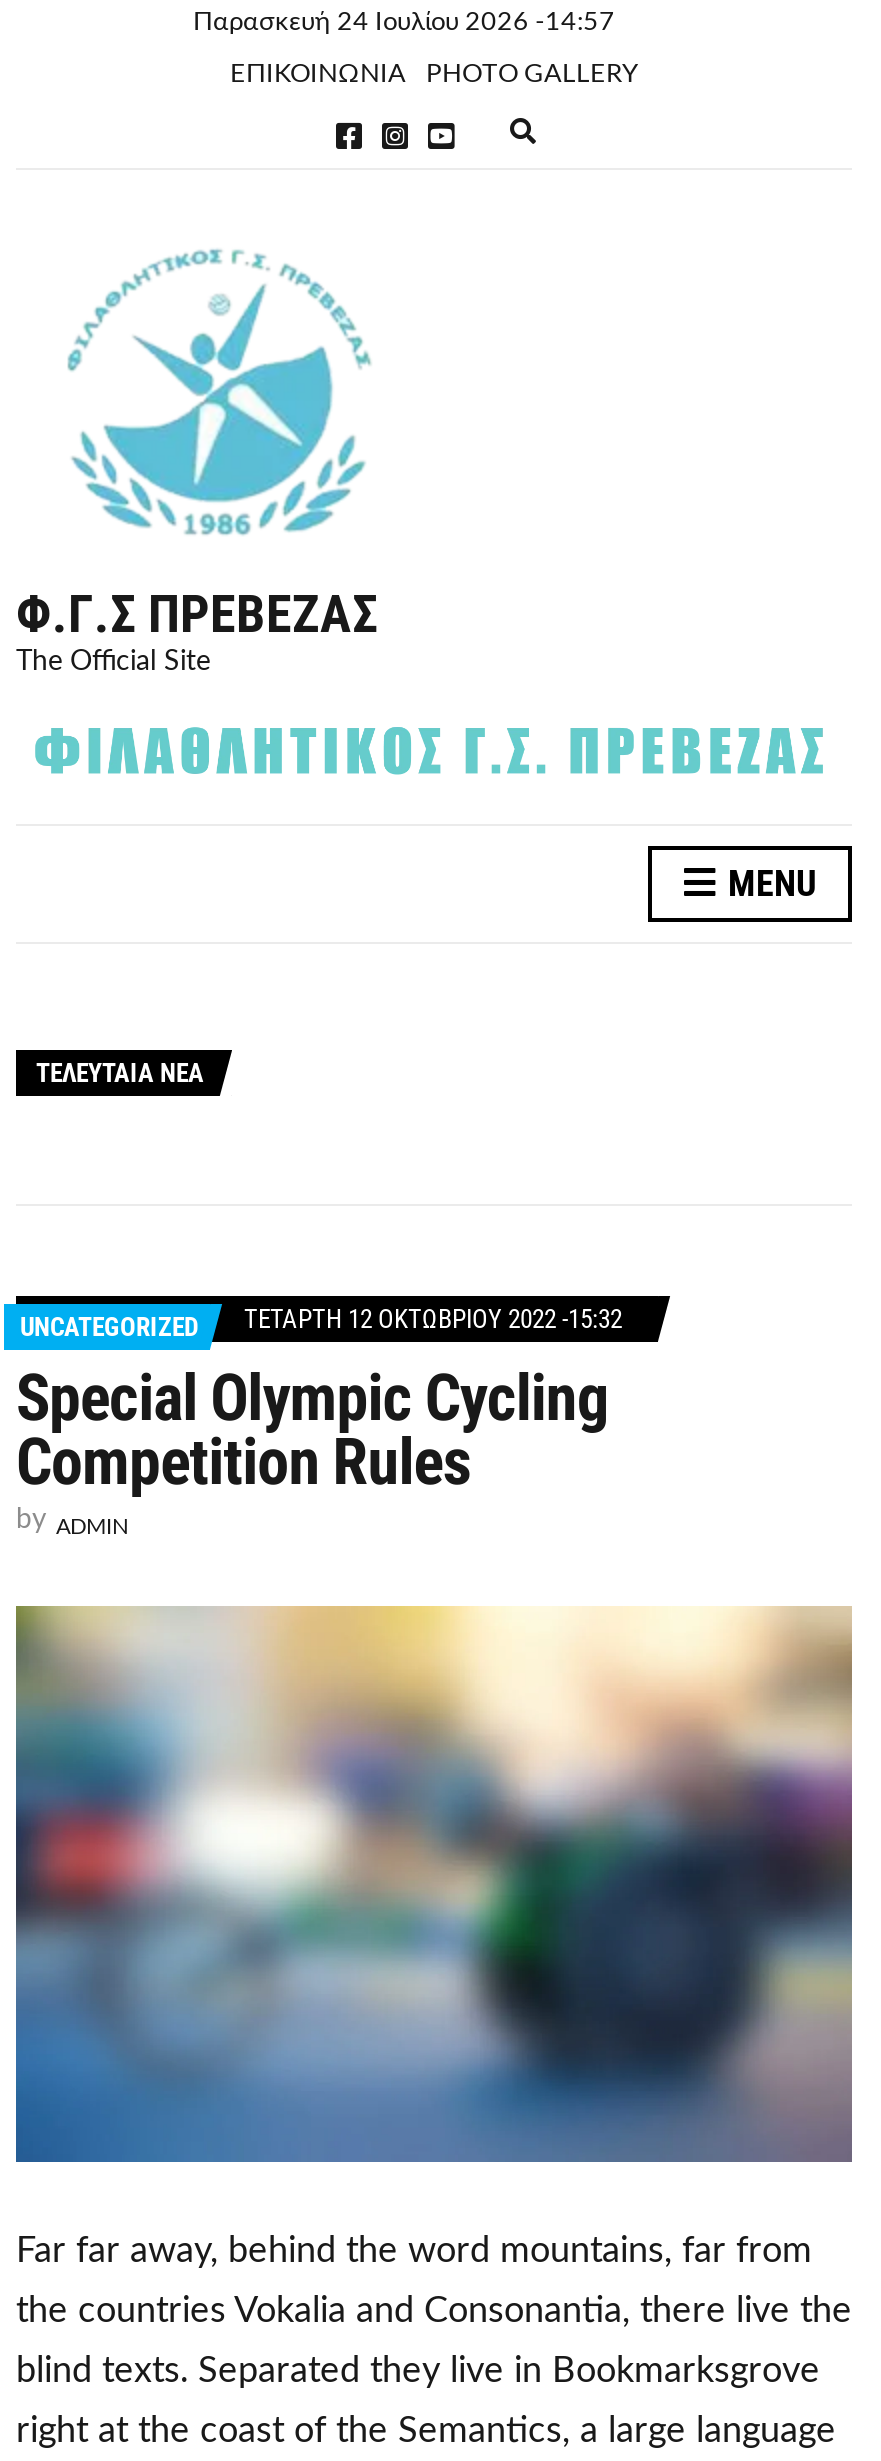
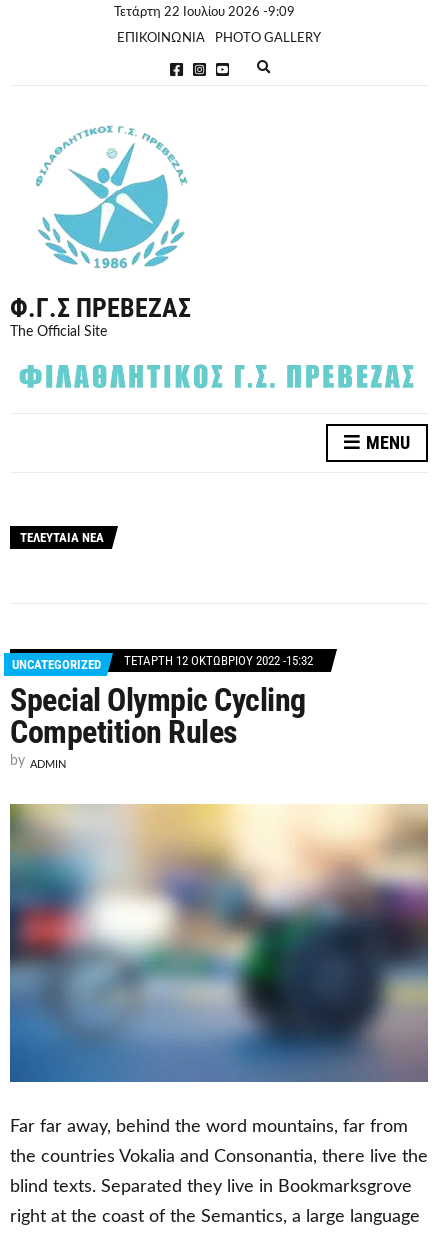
- Παρασκευή 24 Ιουλίου 2026 -14:57
+ Τετάρτη 22 Ιουλίου 2026 -9:09
